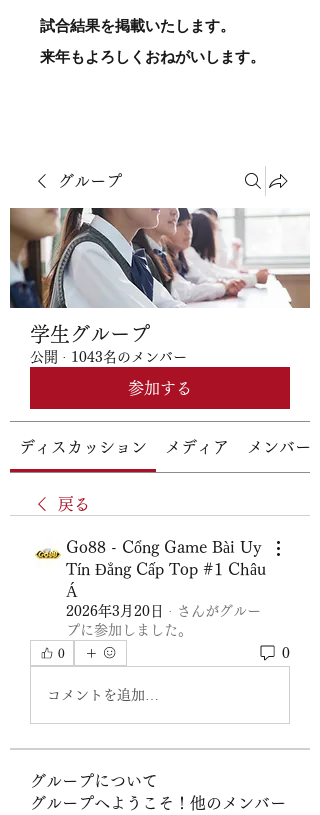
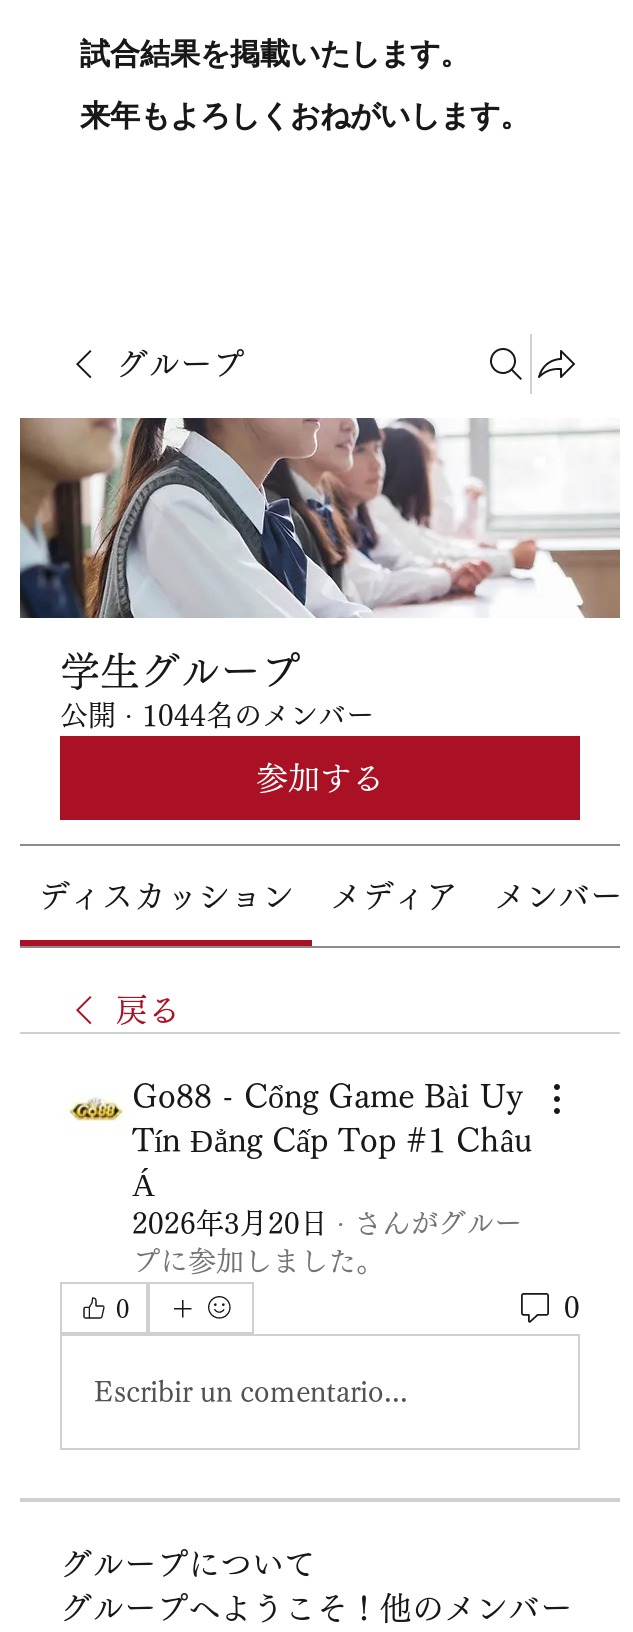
- 公開 · 1043名のメンバー
+ 公開 · 1044名のメンバー

- コメントを追加…
+ Escribir un comentario...
